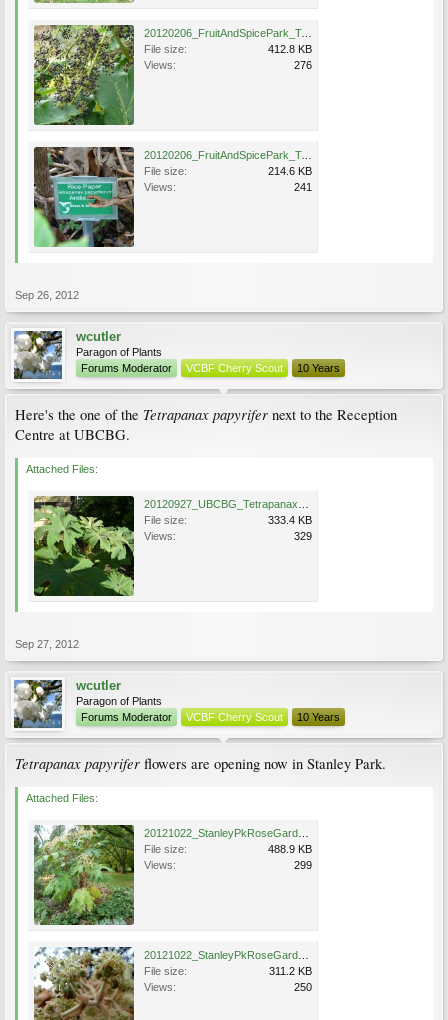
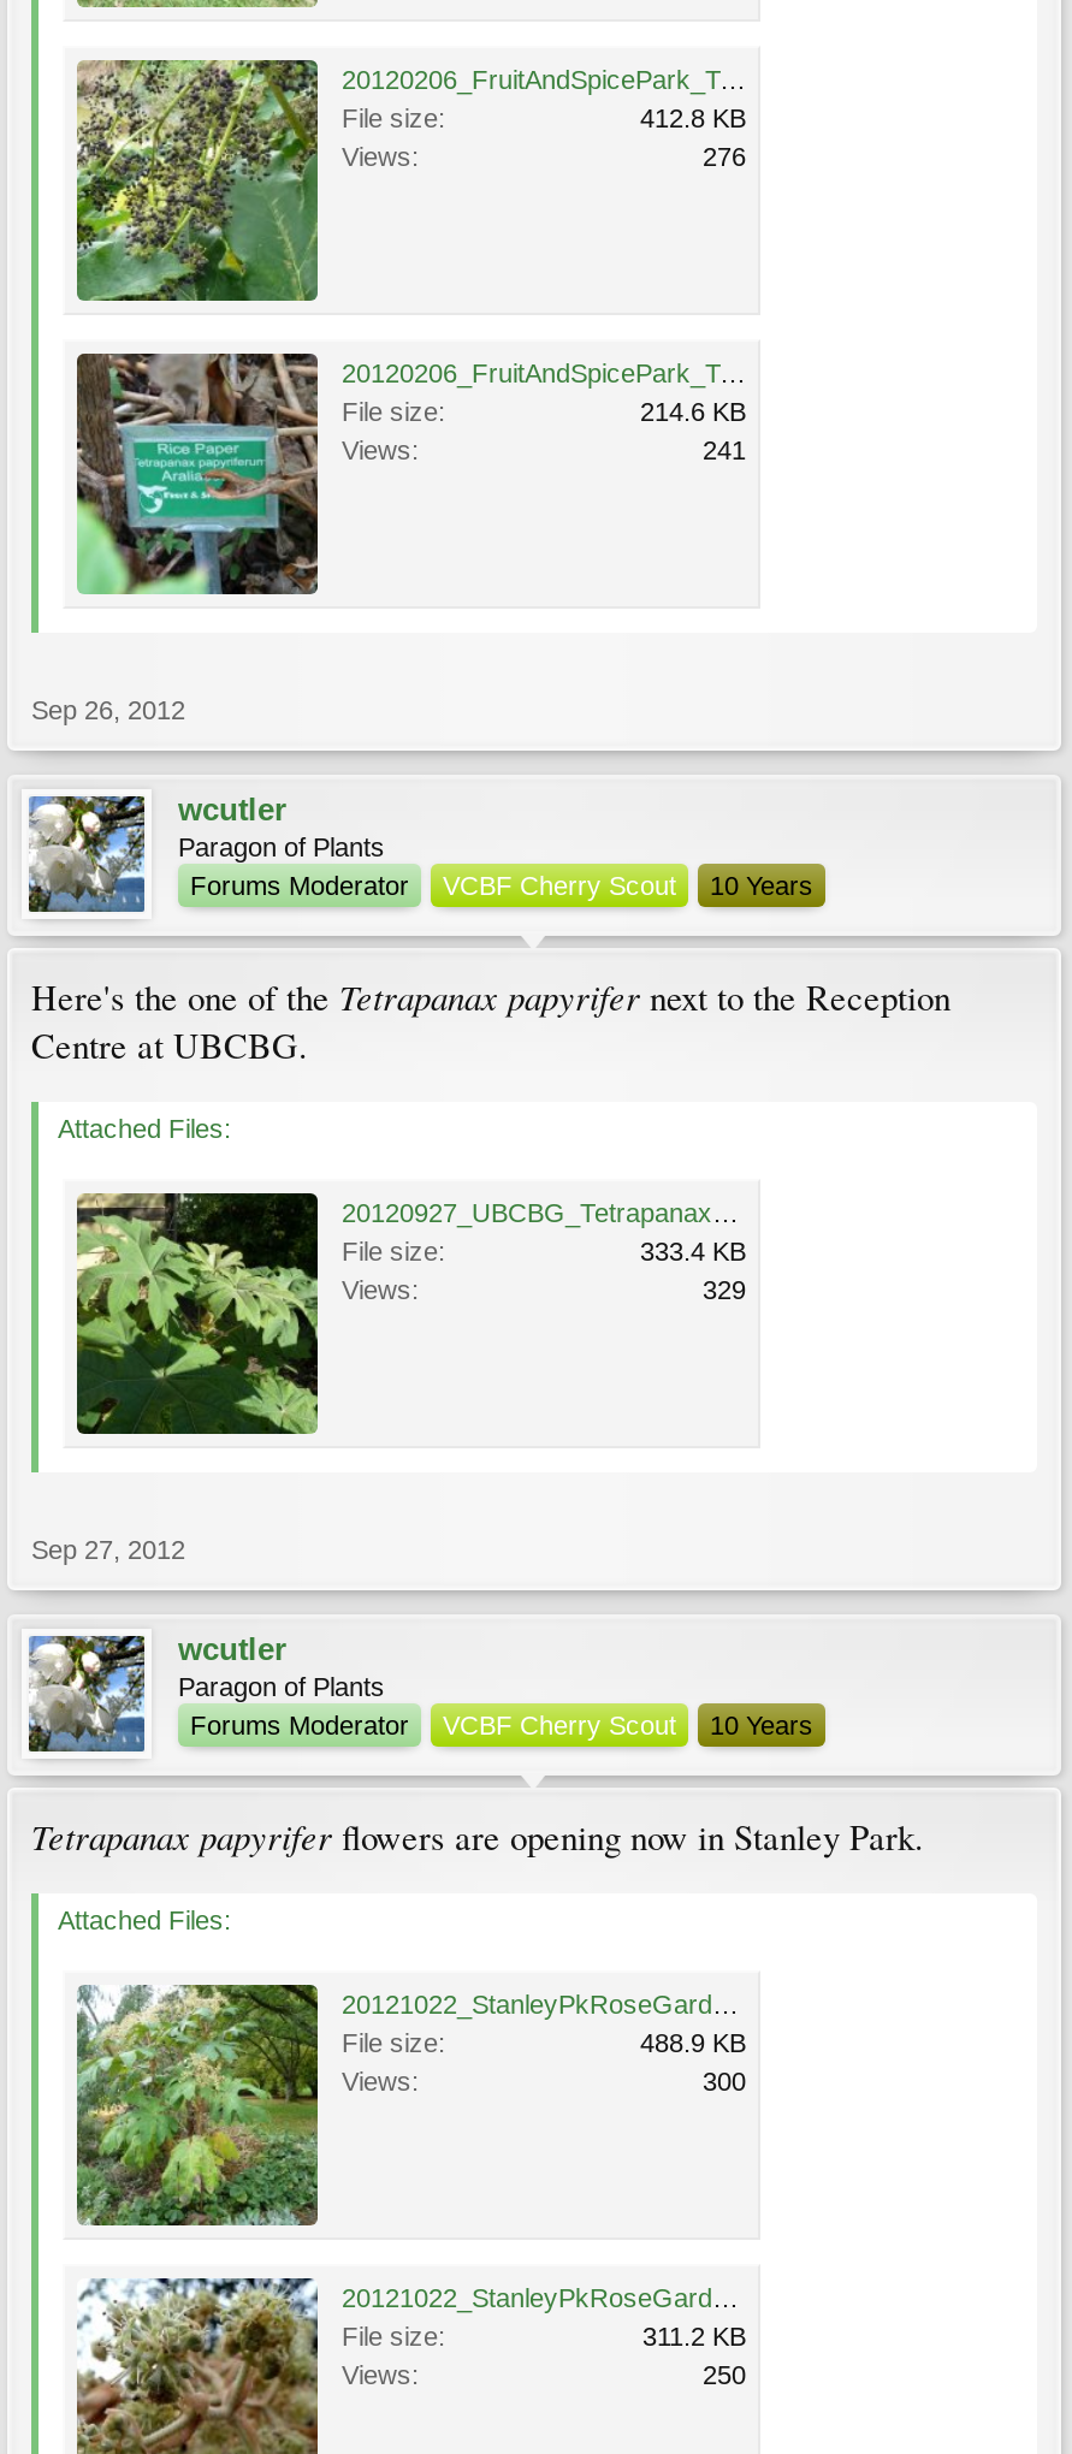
- 299
+ 300
